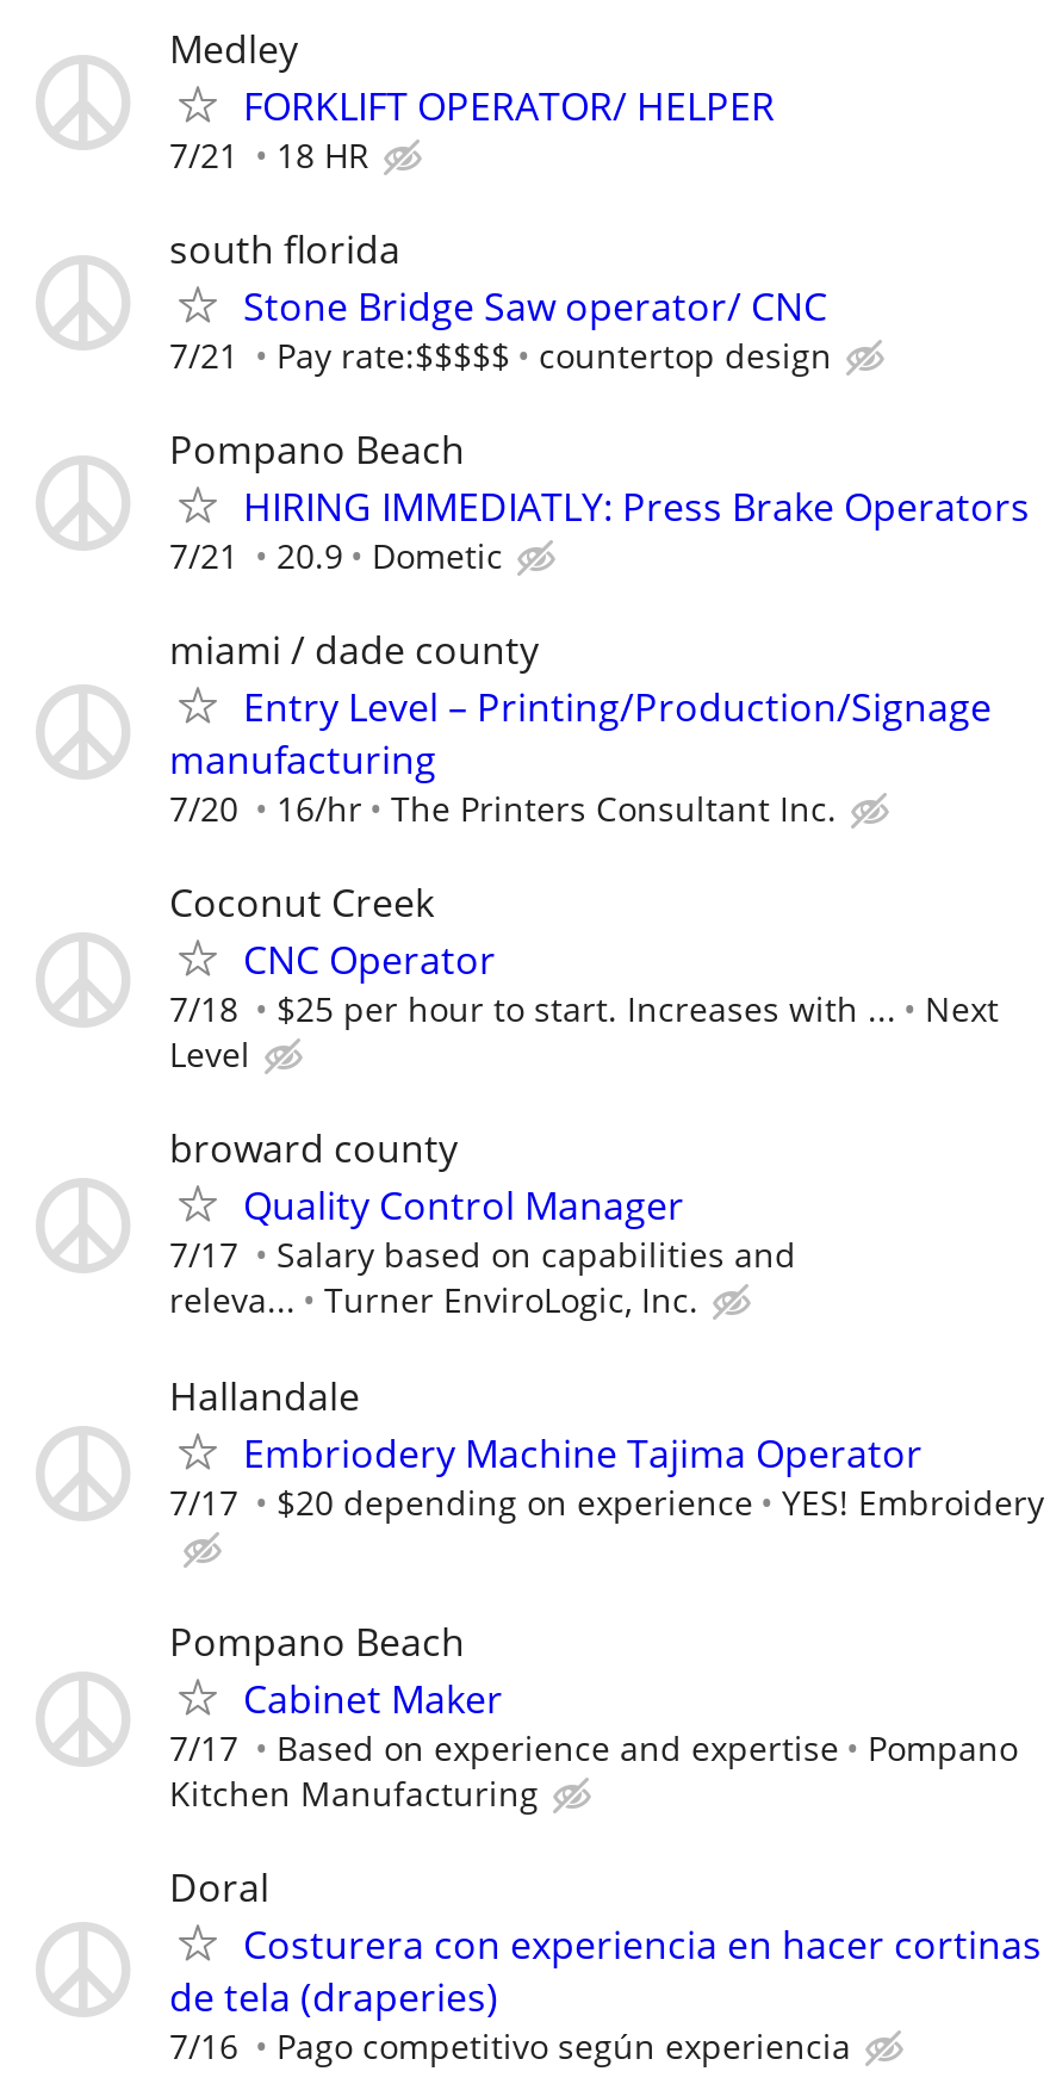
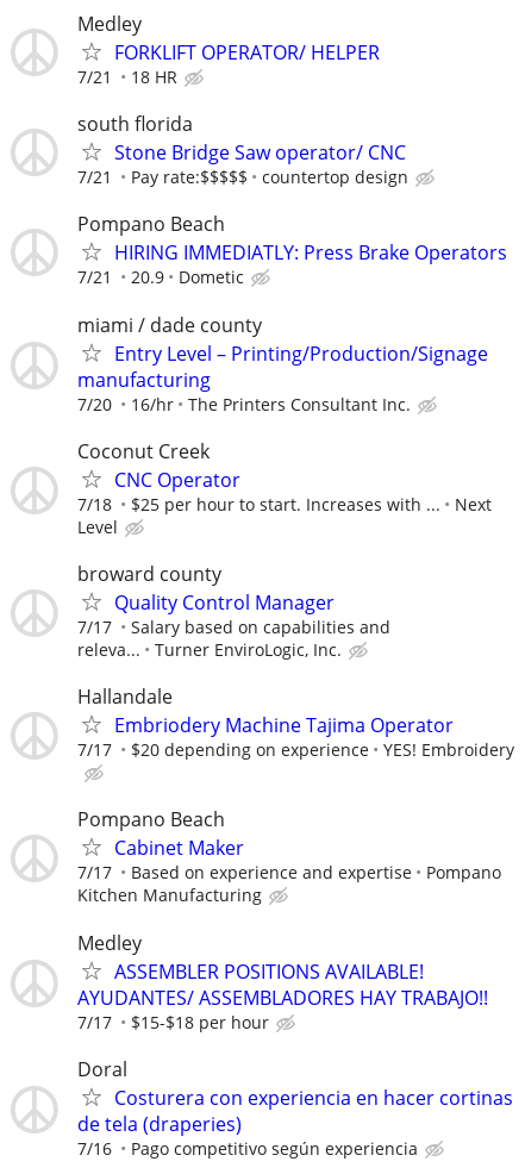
+ Medley
+ ASSEMBLER POSITIONS AVAILABLE!
+ AYUDANTES/ ASSEMBLADORES HAY TRABAJO!!
+ 7/17
+ $15-$18 per hour
